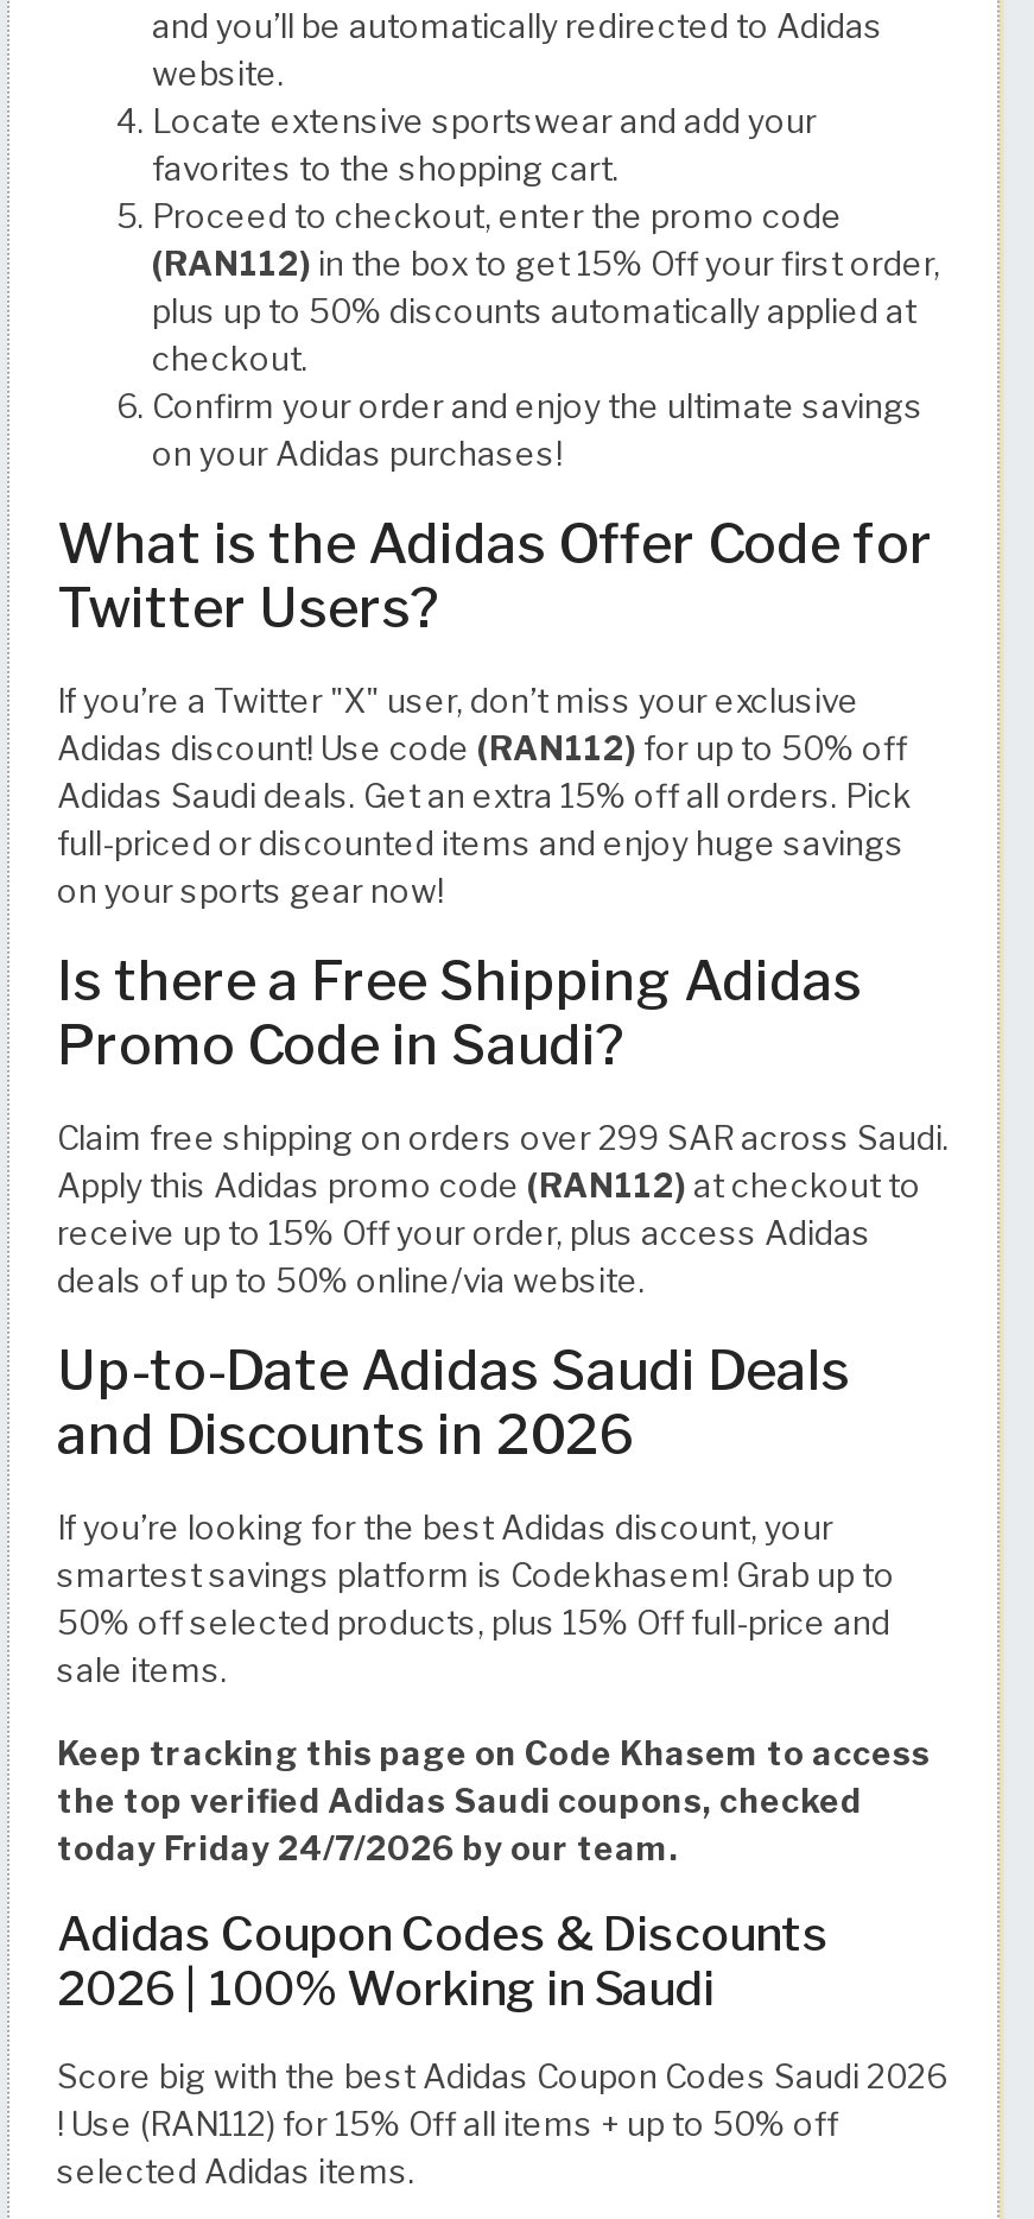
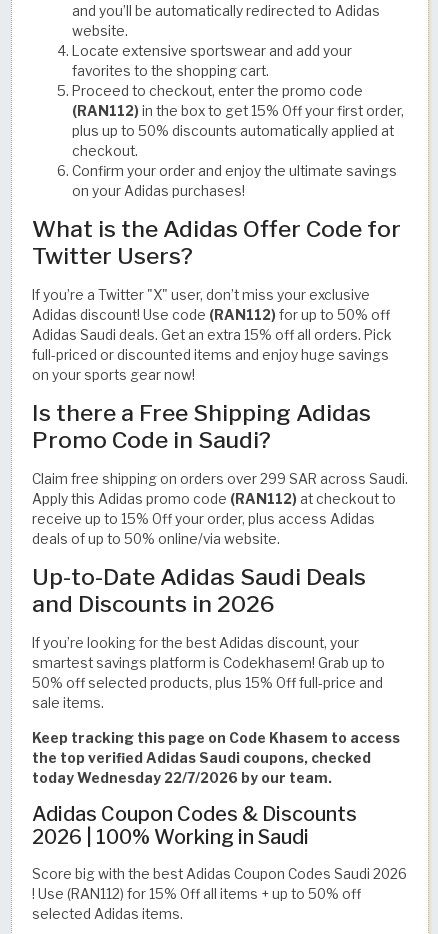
- today Friday 24/7/2026 by our team.
+ today Wednesday 22/7/2026 by our team.
